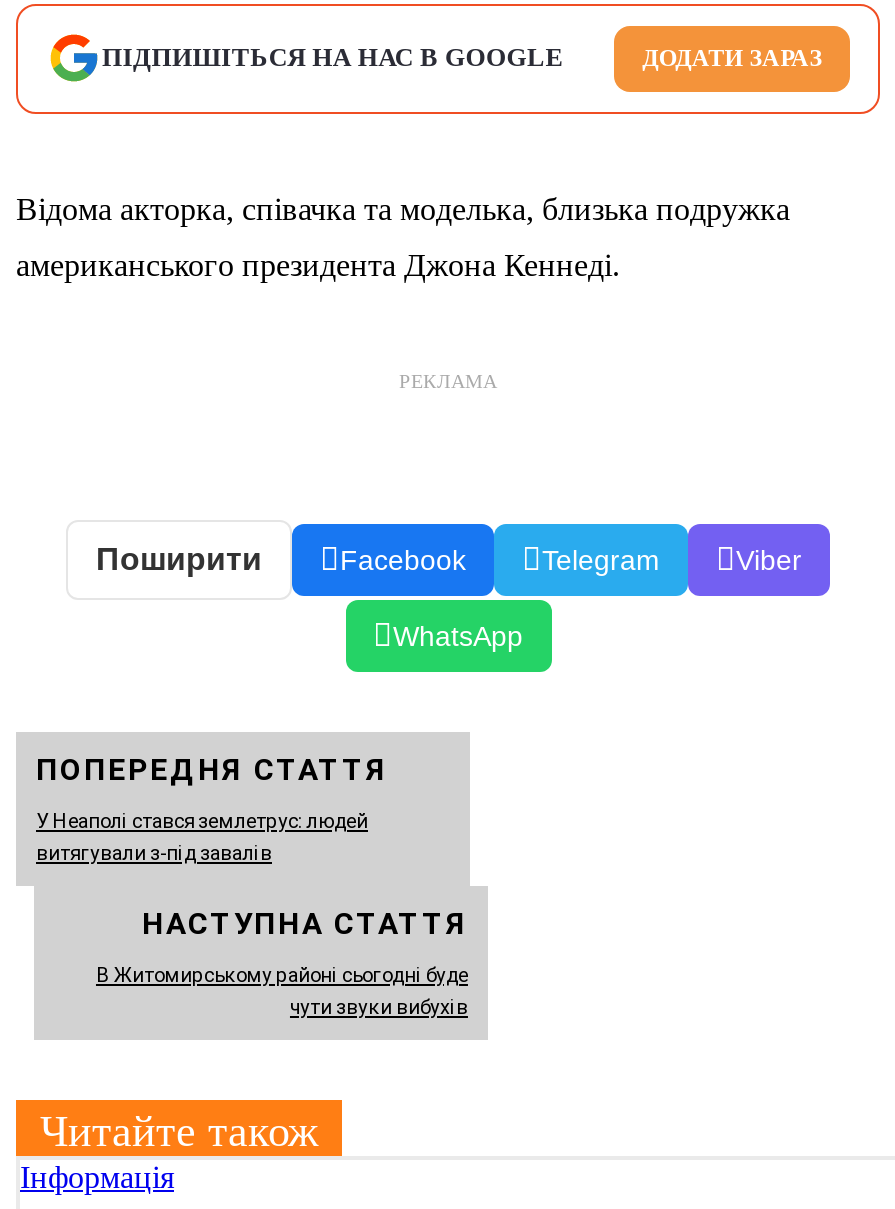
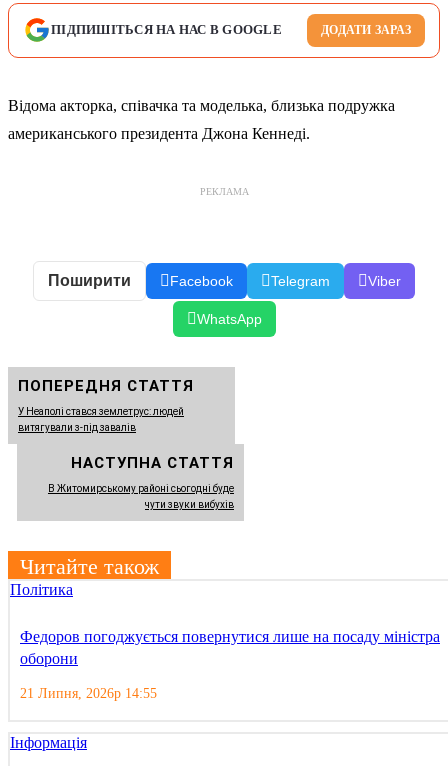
+ Політика
+ Федоров погоджується повернутися лише на посаду міністра
+ оборони
+ 21 Липня, 2026р 14:55
